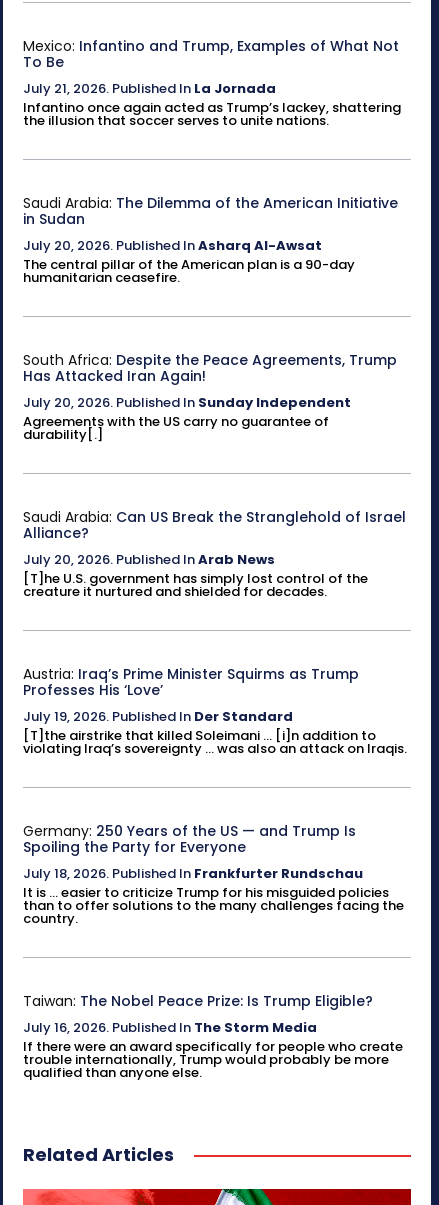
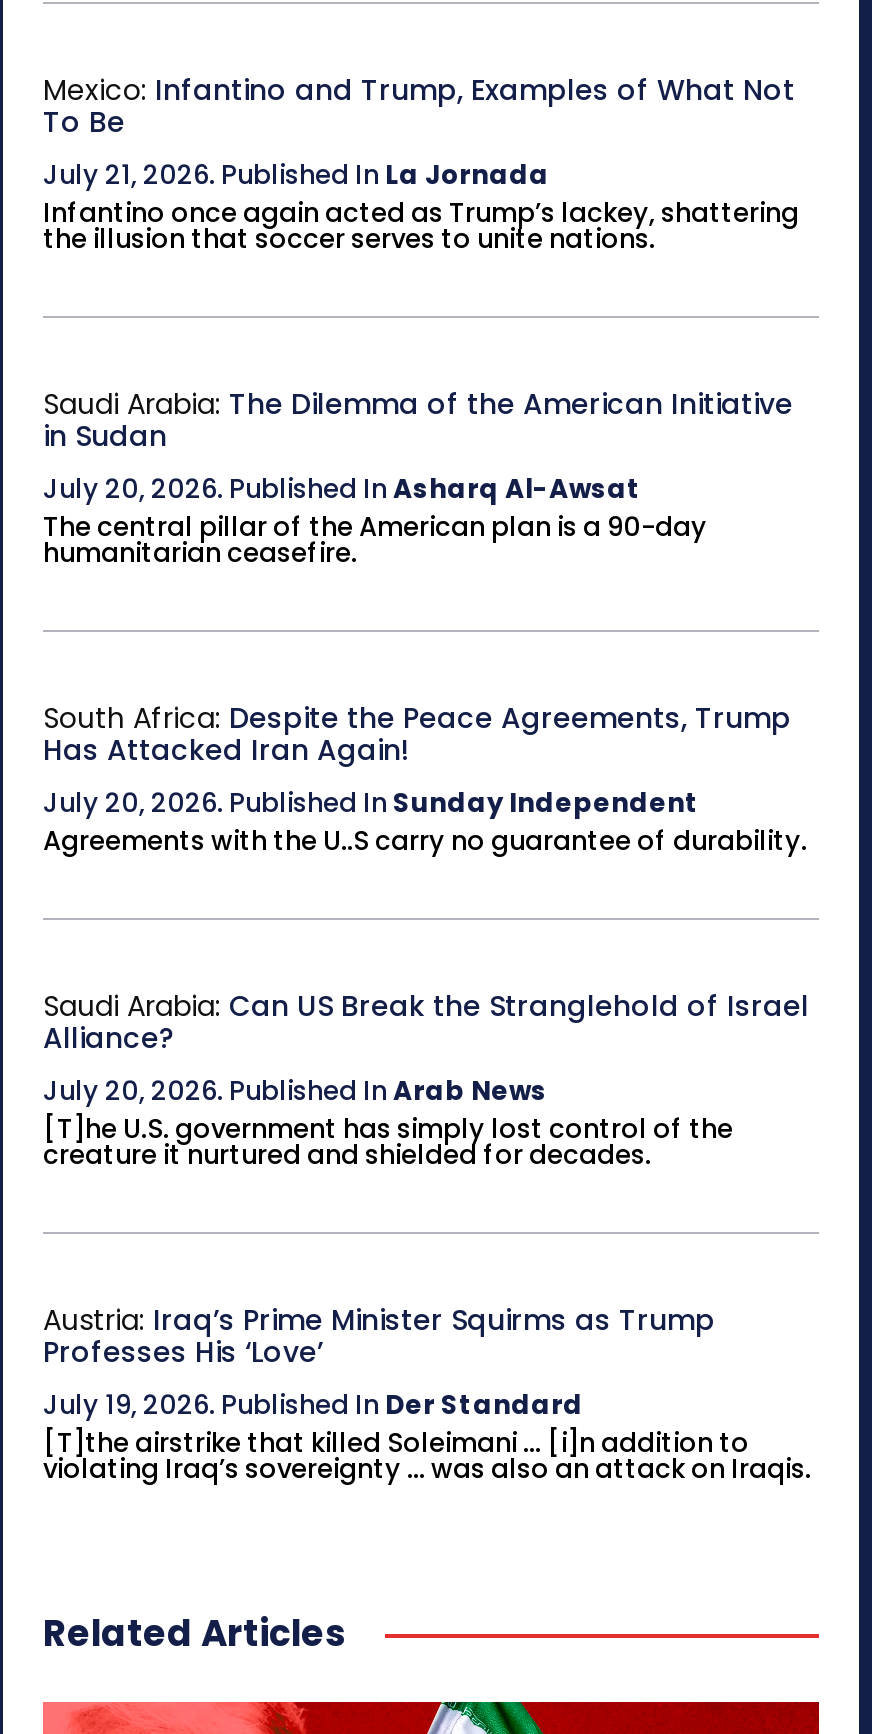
- Agreements with the US carry no guarantee of
- durability[.]
+ Agreements with the U..S carry no guarantee of durability.

- Germany: 250 Years of the US — and Trump Is
- Spoiling the Party for Everyone
- July 18, 2026. Published In Frankfurter Rundschau
- It is ... easier to criticize Trump for his misguided policies
- than to offer solutions to the many challenges facing the
- country.

- Taiwan: The Nobel Peace Prize: Is Trump Eligible?
- July 16, 2026. Published In The Storm Media
- If there were an award specifically for people who create
- trouble internationally, Trump would probably be more
- qualified than anyone else.
